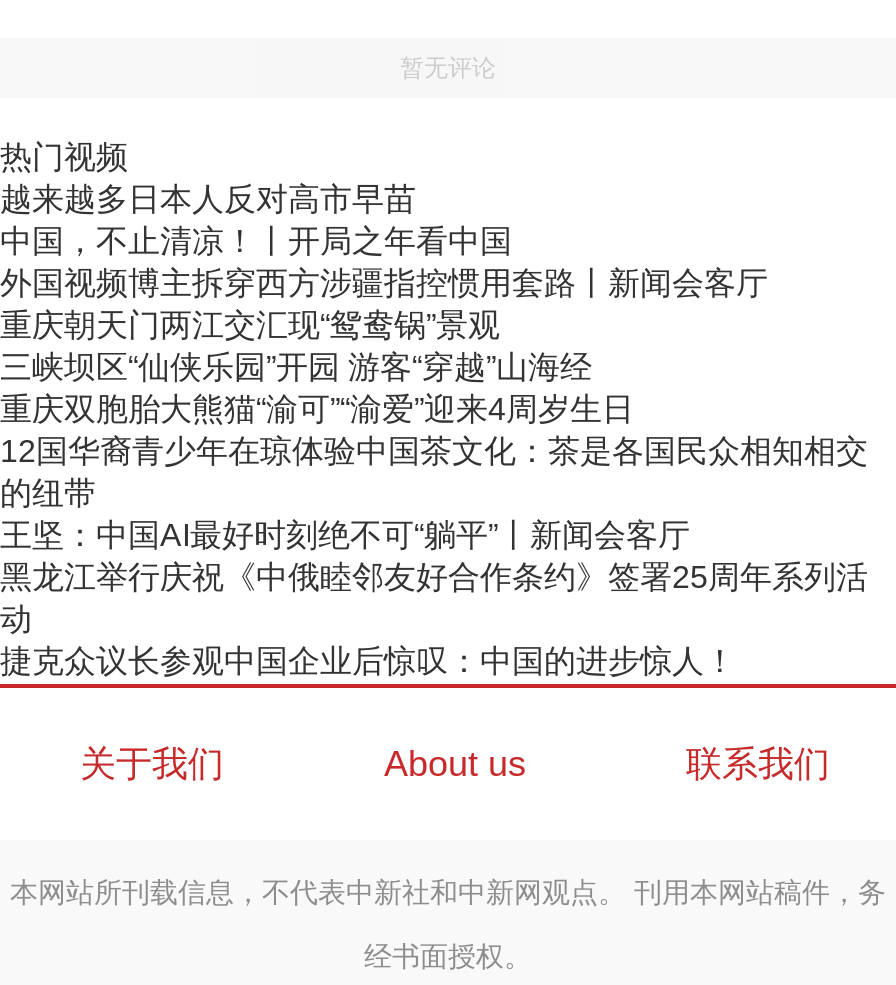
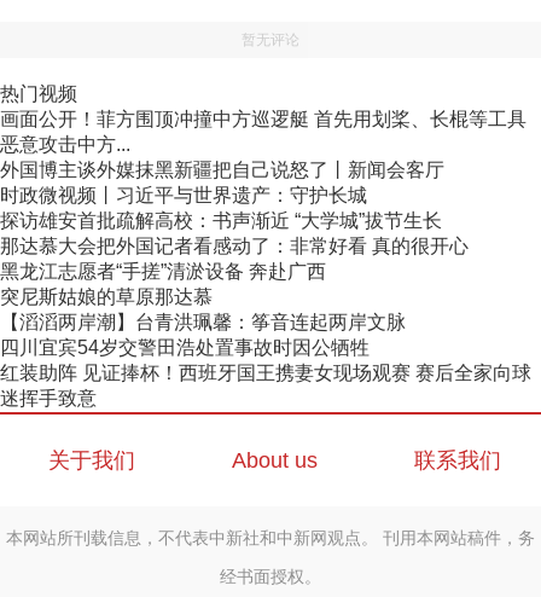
- 越来越多日本人反对高市早苗
- 中国，不止清凉！丨开局之年看中国
- 外国视频博主拆穿西方涉疆指控惯用套路丨新闻会客厅
- 重庆朝天门两江交汇现“鸳鸯锅”景观
- 三峡坝区“仙侠乐园”开园 游客“穿越”山海经
- 重庆双胞胎大熊猫“渝可”“渝爱”迎来4周岁生日
- 12国华裔青少年在琼体验中国茶文化：茶是各国民众相知相交
- 的纽带
- 王坚：中国AI最好时刻绝不可“躺平”丨新闻会客厅
- 黑龙江举行庆祝《中俄睦邻友好合作条约》签署25周年系列活
- 动
- 捷克众议长参观中国企业后惊叹：中国的进步惊人！
+ 画面公开！菲方围顶冲撞中方巡逻艇 首先用划桨、长棍等工具
+ 恶意攻击中方...
+ 外国博主谈外媒抹黑新疆把自己说怒了丨新闻会客厅
+ 时政微视频丨习近平与世界遗产：守护长城
+ 探访雄安首批疏解高校：书声渐近 “大学城”拔节生长
+ 那达慕大会把外国记者看感动了：非常好看 真的很开心
+ 黑龙江志愿者“手搓”清淤设备 奔赴广西
+ 突尼斯姑娘的草原那达慕
+ 【滔滔两岸潮】台青洪珮馨：筝音连起两岸文脉
+ 四川宜宾54岁交警田浩处置事故时因公牺牲
+ 红装助阵 见证捧杯！西班牙国王携妻女现场观赛 赛后全家向球
+ 迷挥手致意
